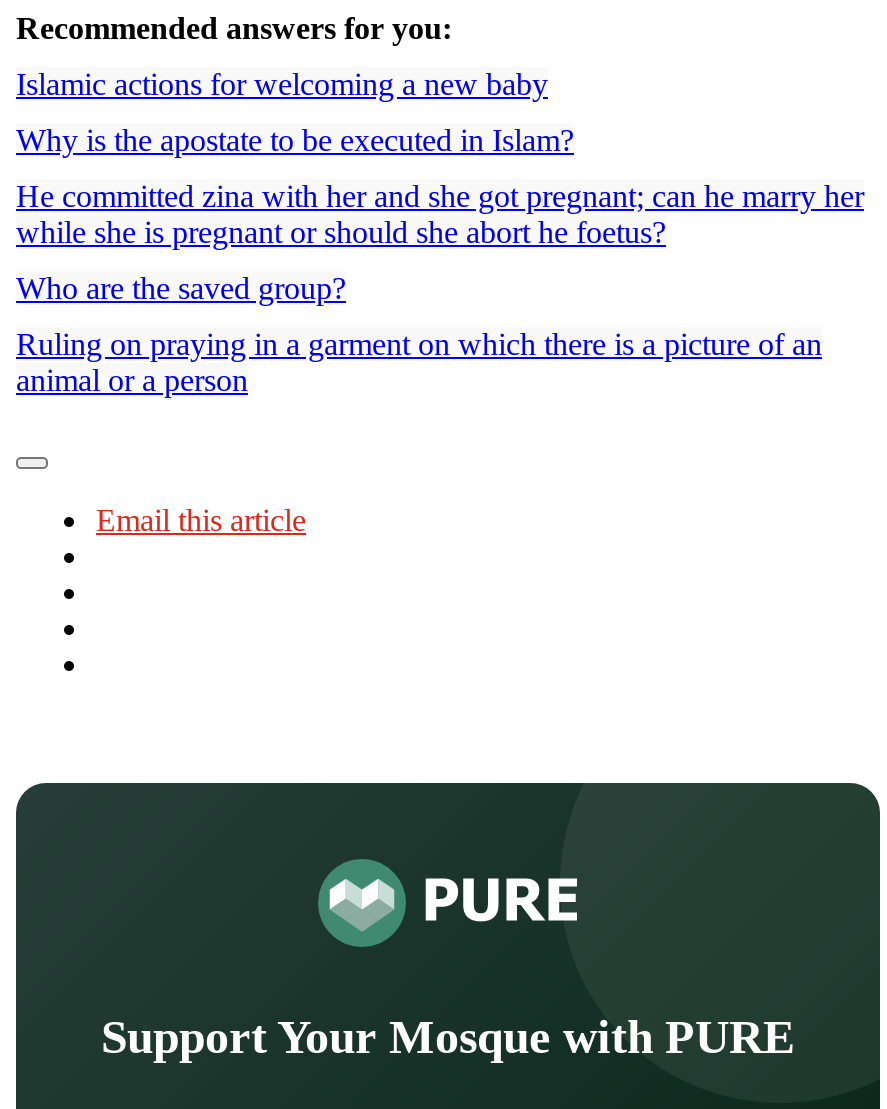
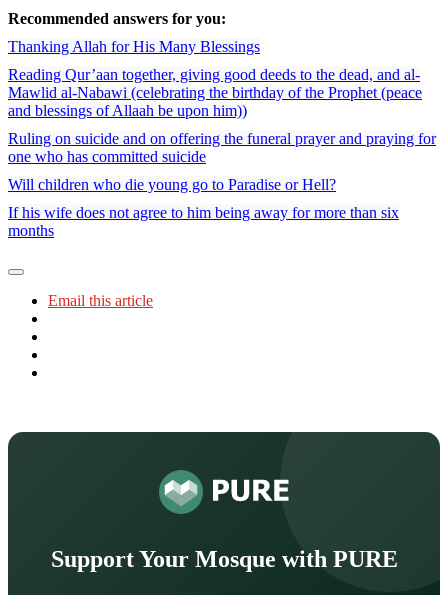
- Islamic actions for welcoming a new baby
+ Thanking Allah for His Many Blessings

- Why is the apostate to be executed in Islam?
+ Reading Qur’aan together, giving good deeds to the dead, and al-
+ Mawlid al-Nabawi (celebrating the birthday of the Prophet (peace
+ and blessings of Allaah be upon him))

- He committed zina with her and she got pregnant; can he marry her
- while she is pregnant or should she abort he foetus?
+ Ruling on suicide and on offering the funeral prayer and praying for
+ one who has committed suicide

- Who are the saved group?
+ Will children who die young go to Paradise or Hell?

- Ruling on praying in a garment on which there is a picture of an
- animal or a person
+ If his wife does not agree to him being away for more than six
+ months
